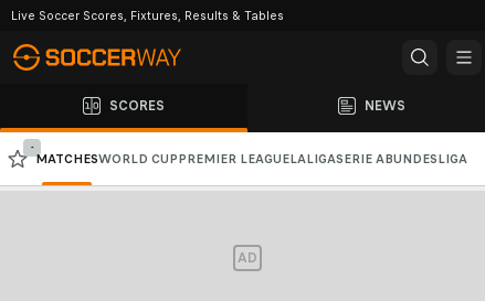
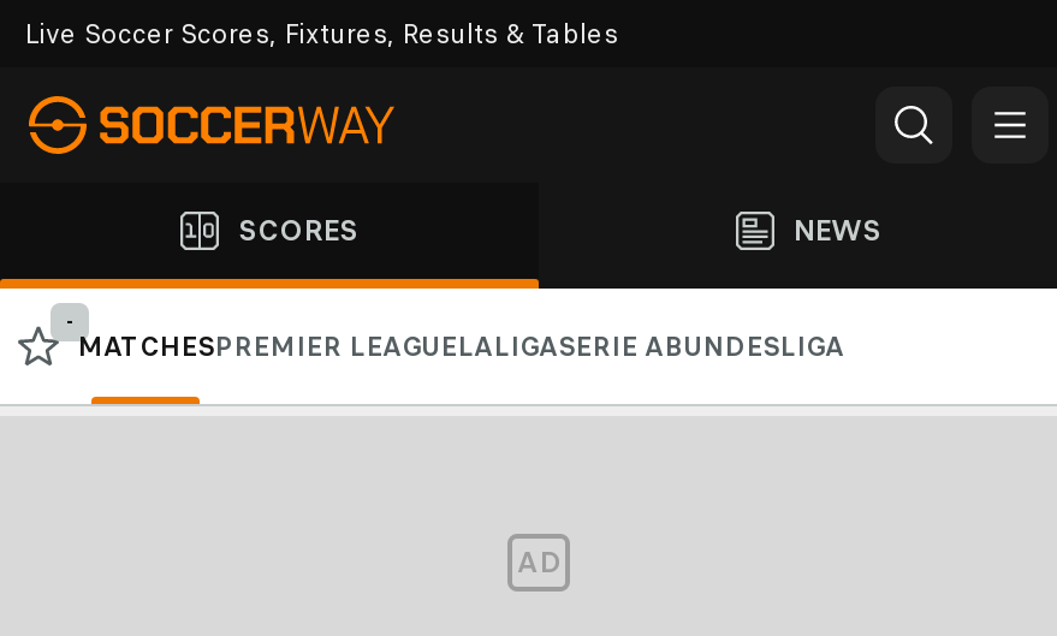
- MATCHESWORLD CUP PREMIER LEAGUELALIGASERIE A BUNDESLIGA
+ MATCHESPREMIER LEAGUELALIGASERIE ABUNDESLIGA
